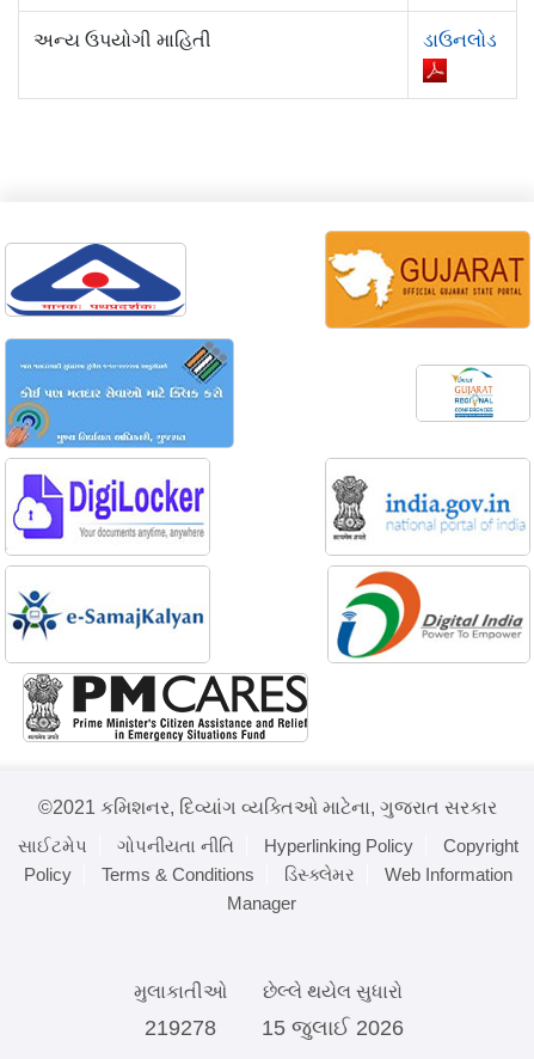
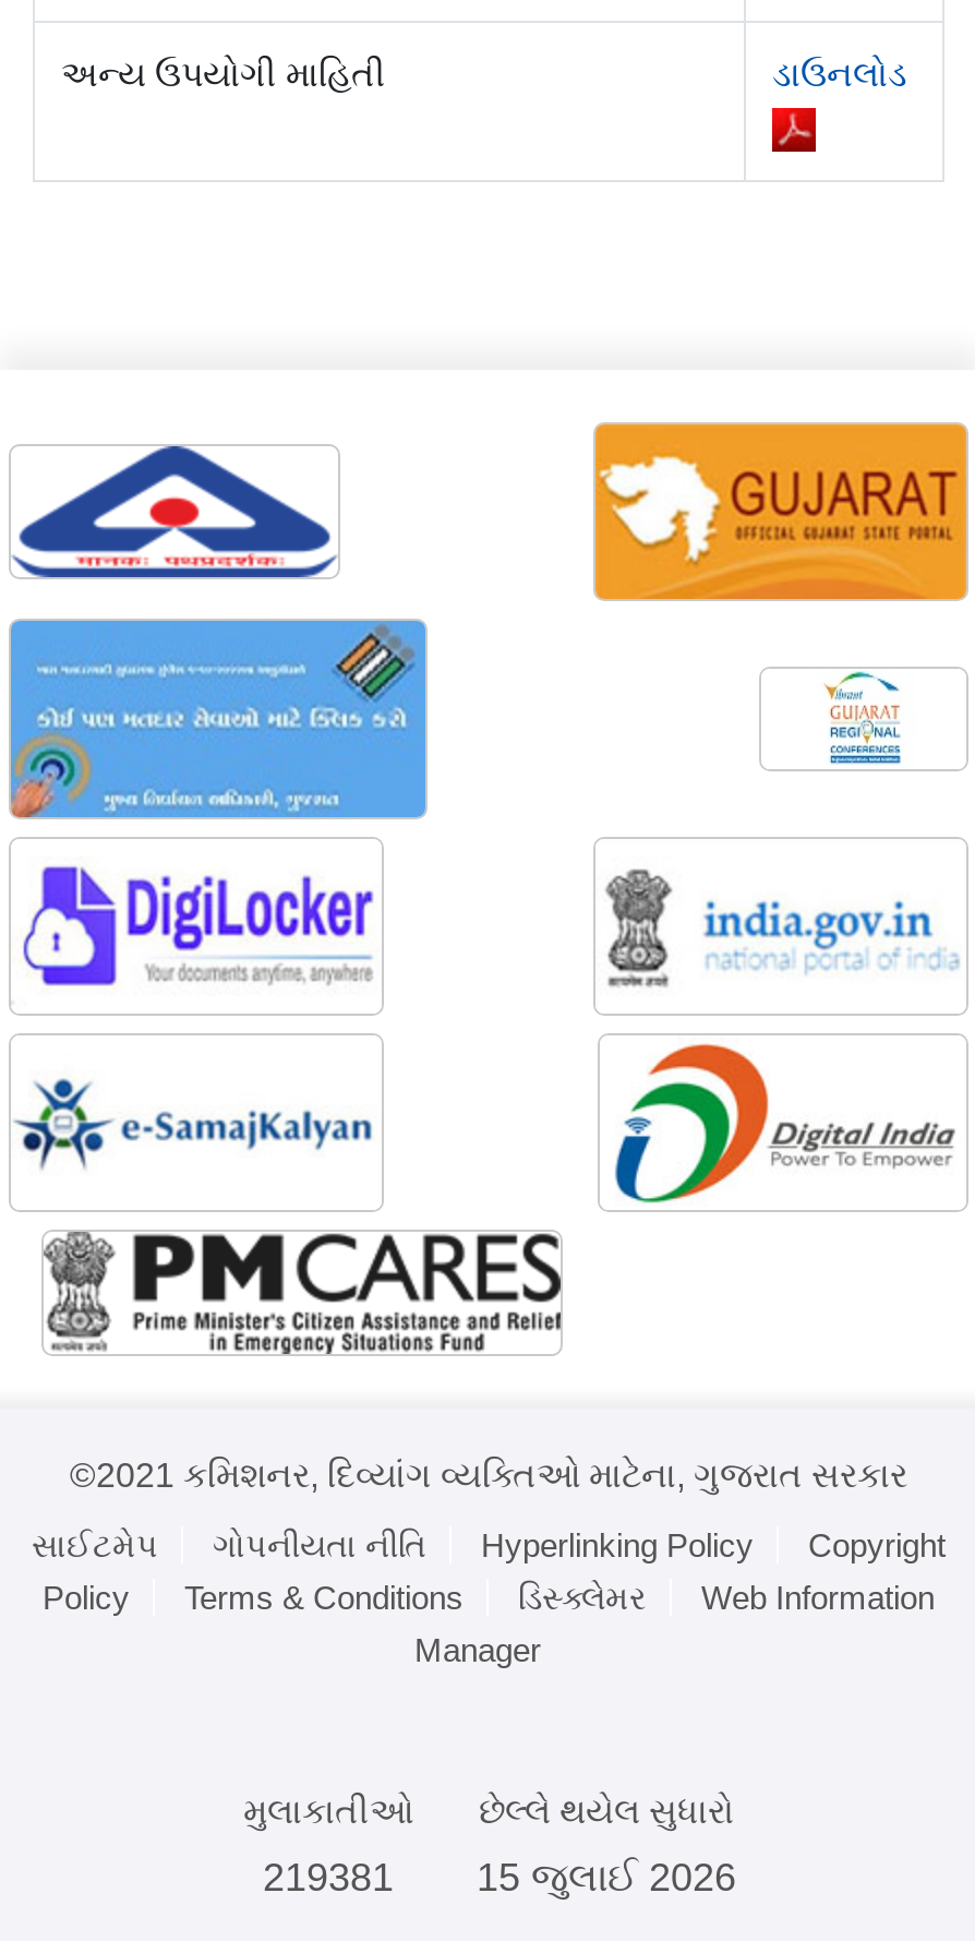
- 219278
+ 219381
